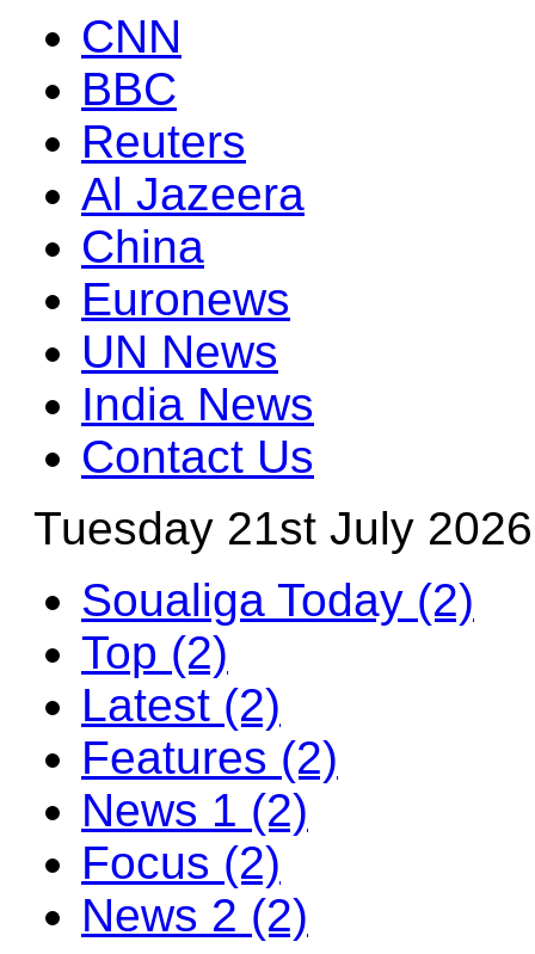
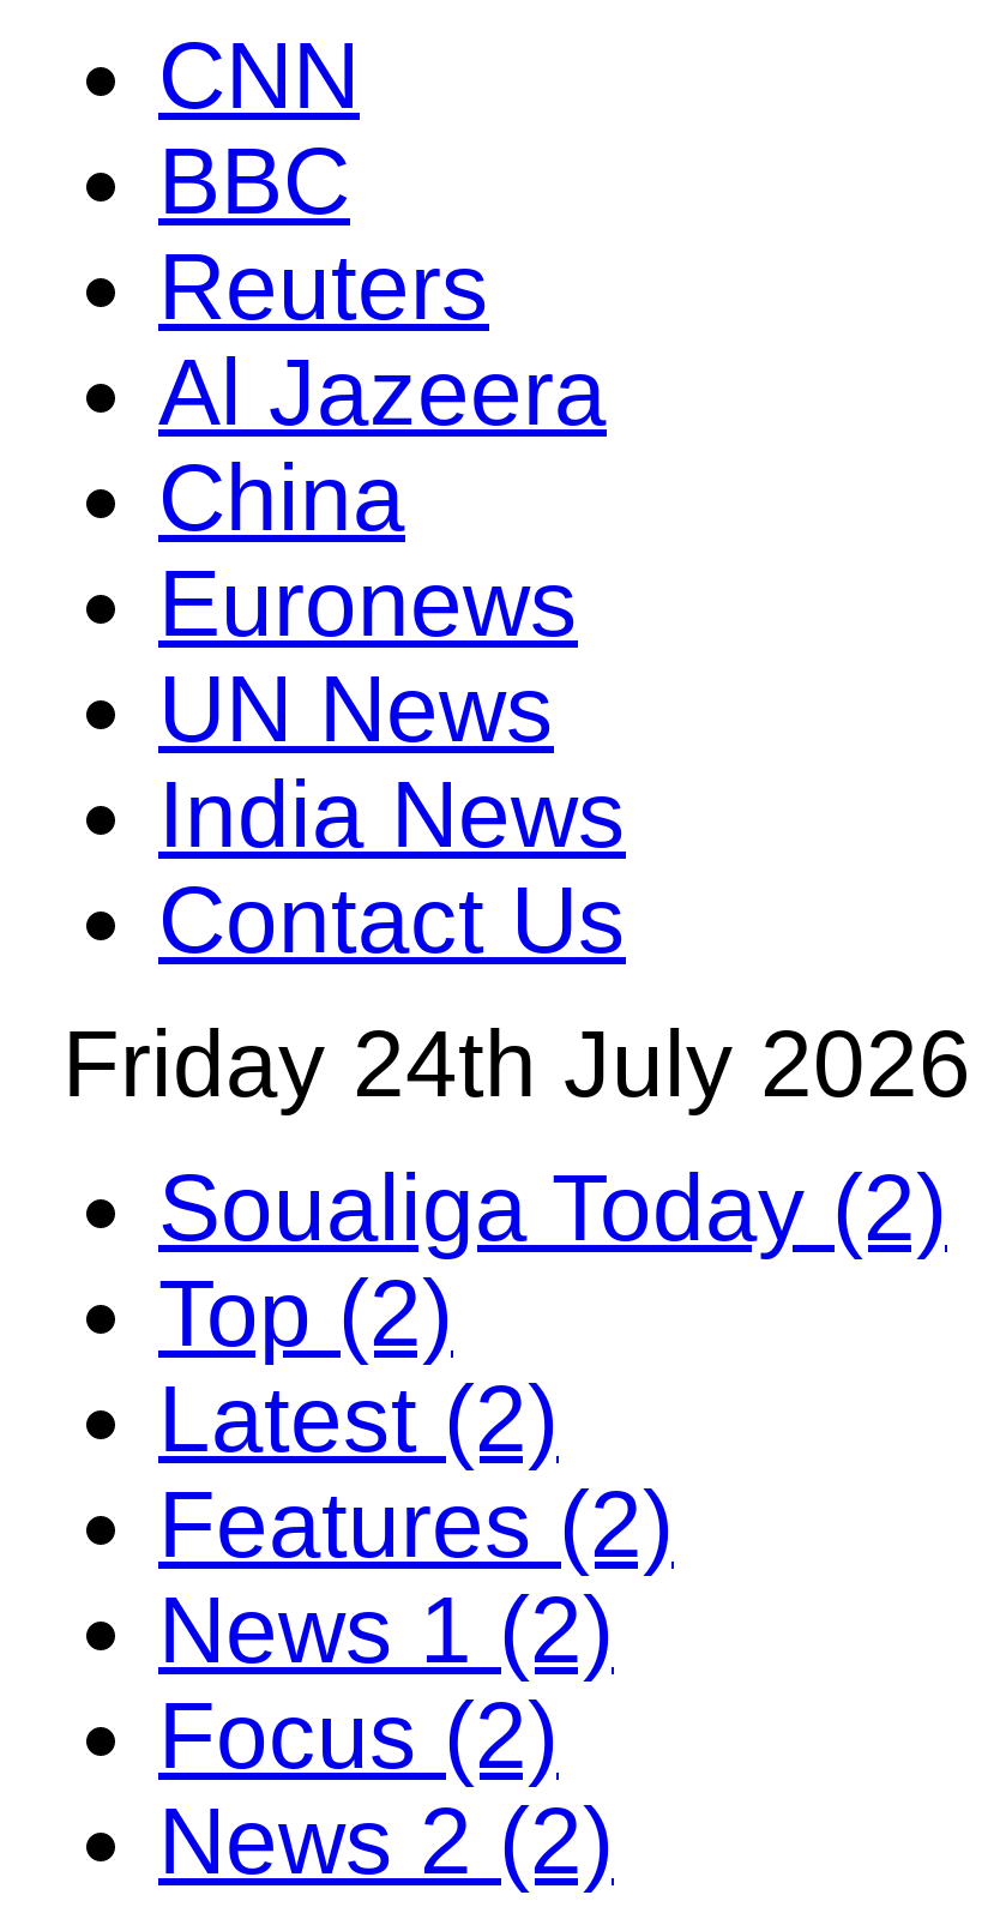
- Tuesday 21st July 2026
+ Friday 24th July 2026
